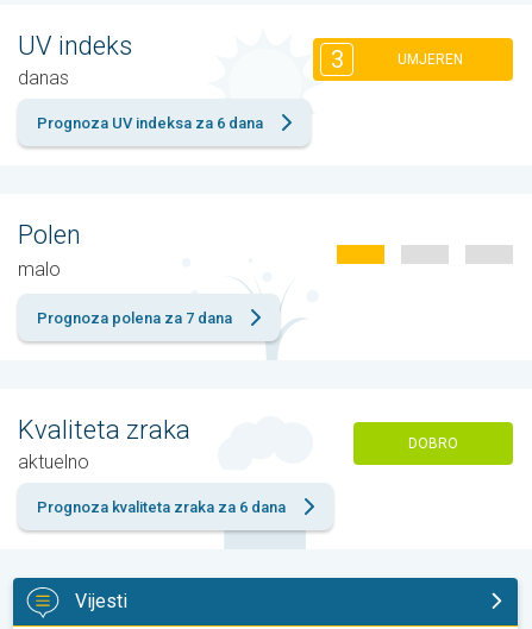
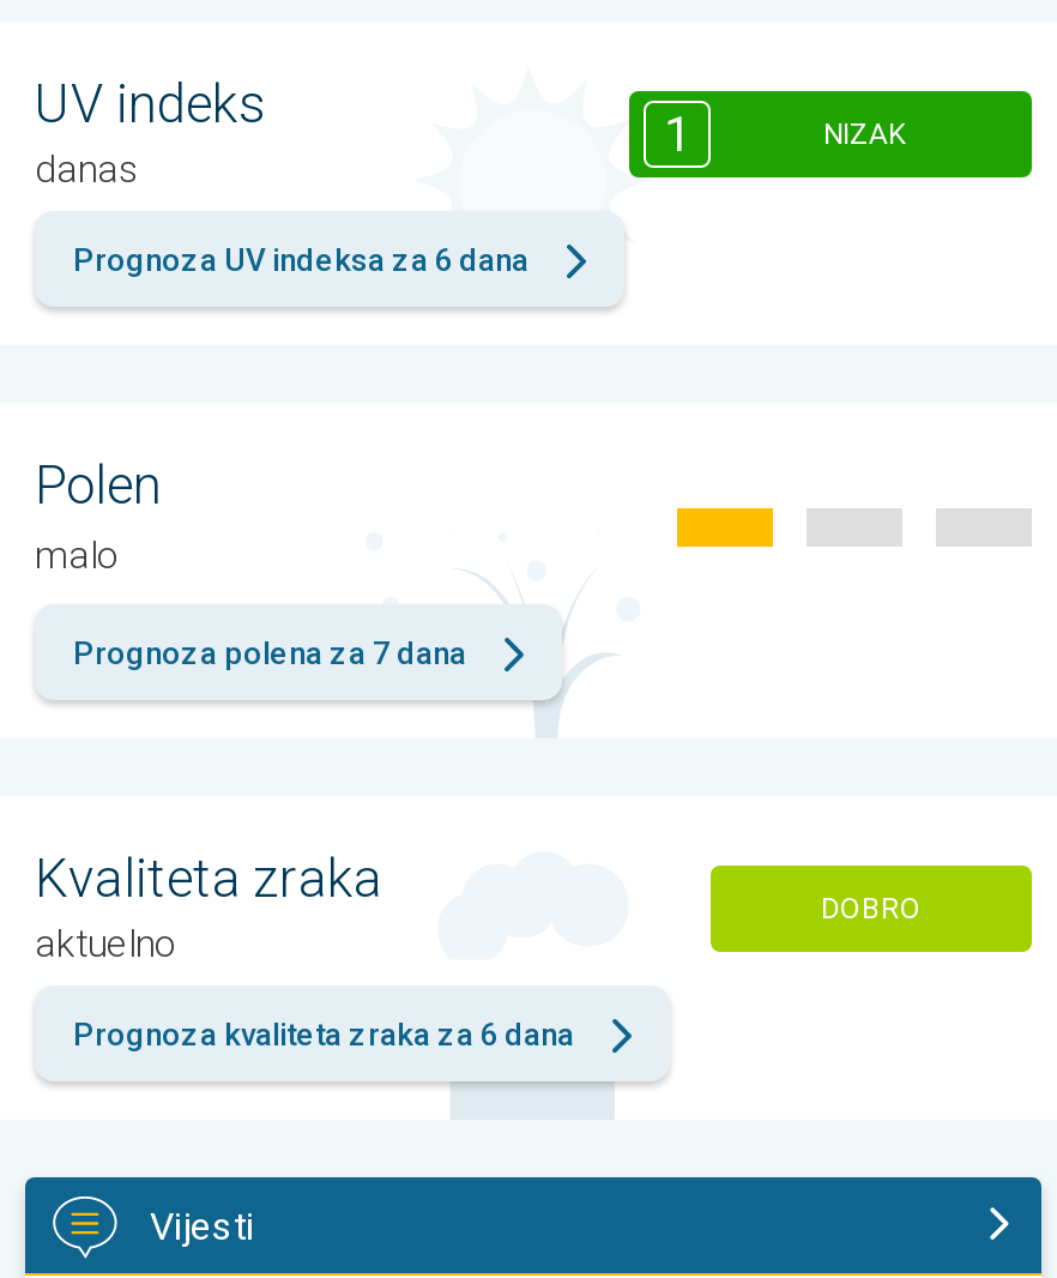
- 3
- UMJEREN
+ 1
+ NIZAK
